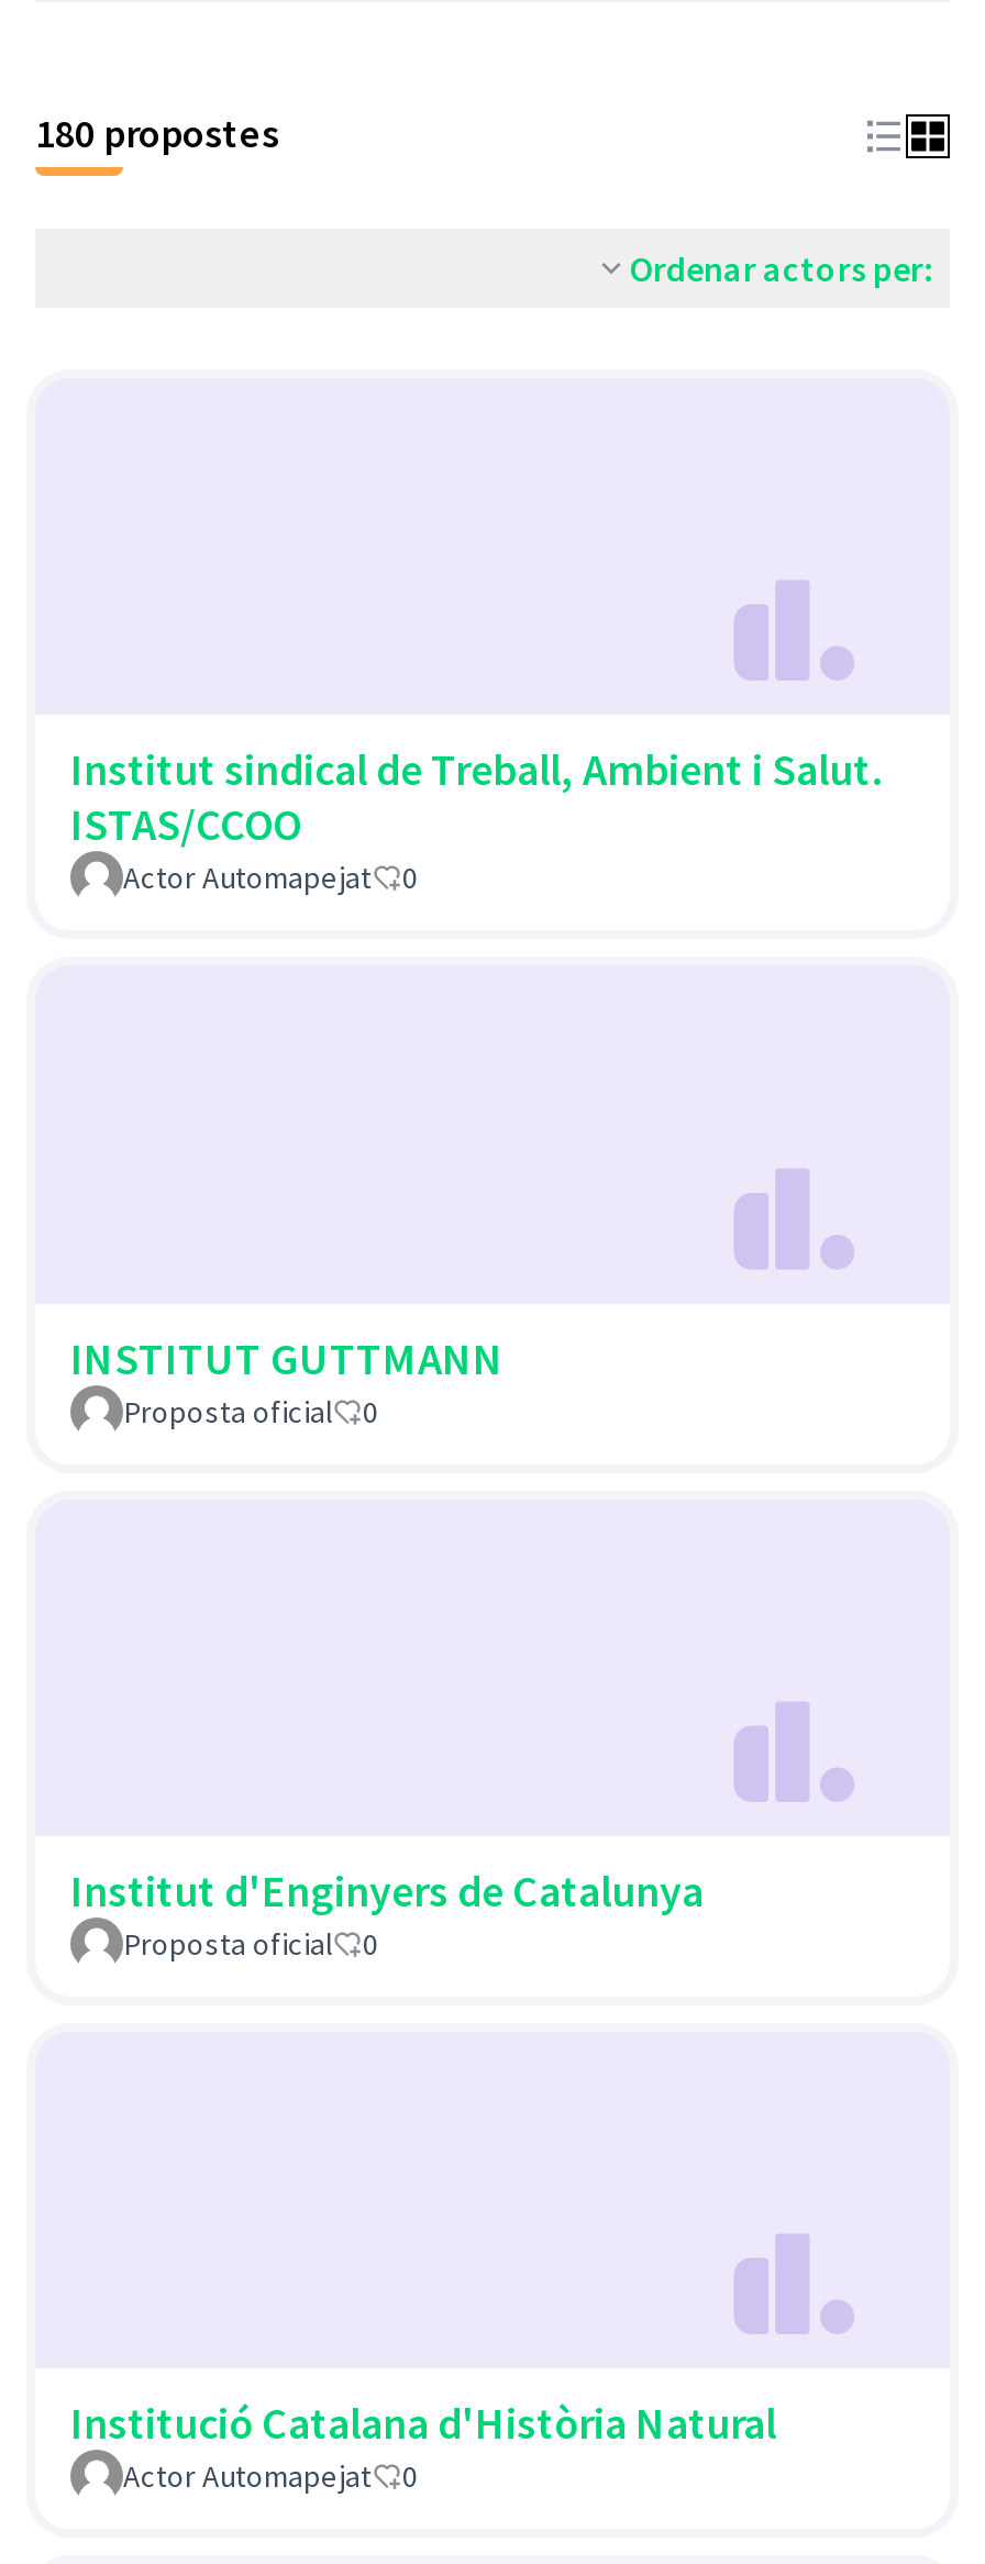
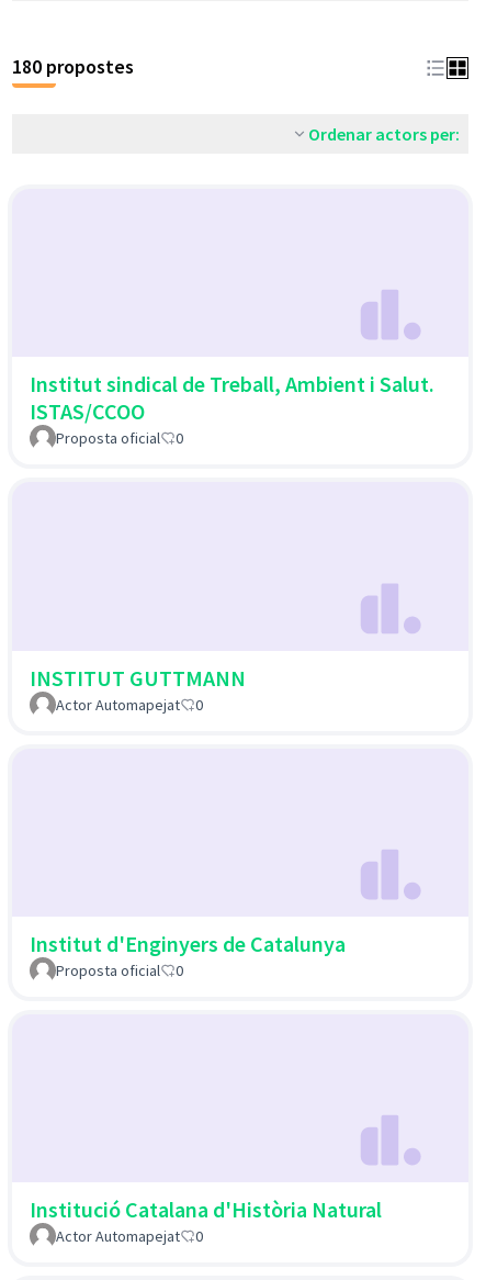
- Actor Automapejat
+ Proposta oficial

- Proposta oficial
+ Actor Automapejat
